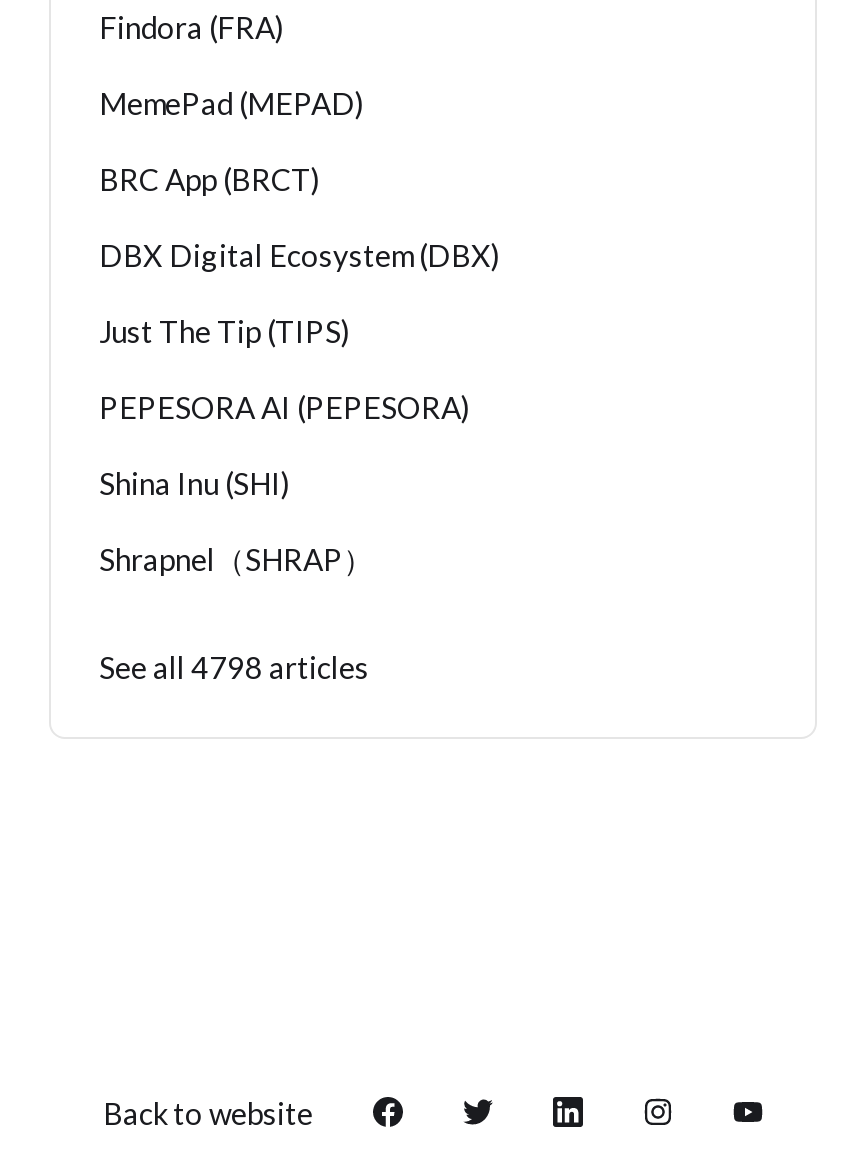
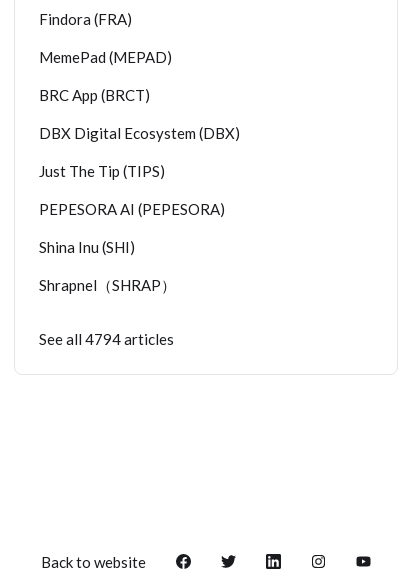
- See all 4798 articles
+ See all 4794 articles
